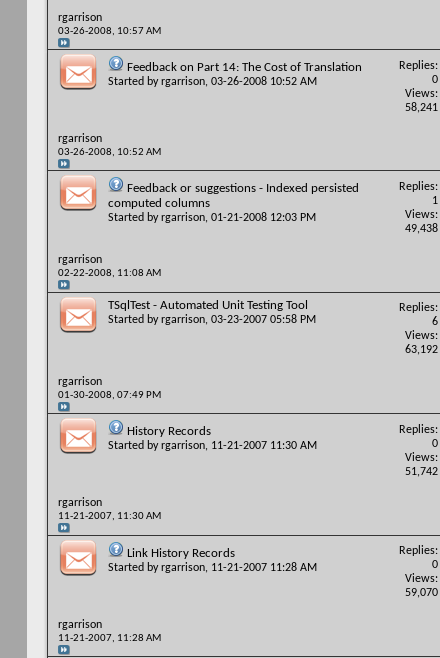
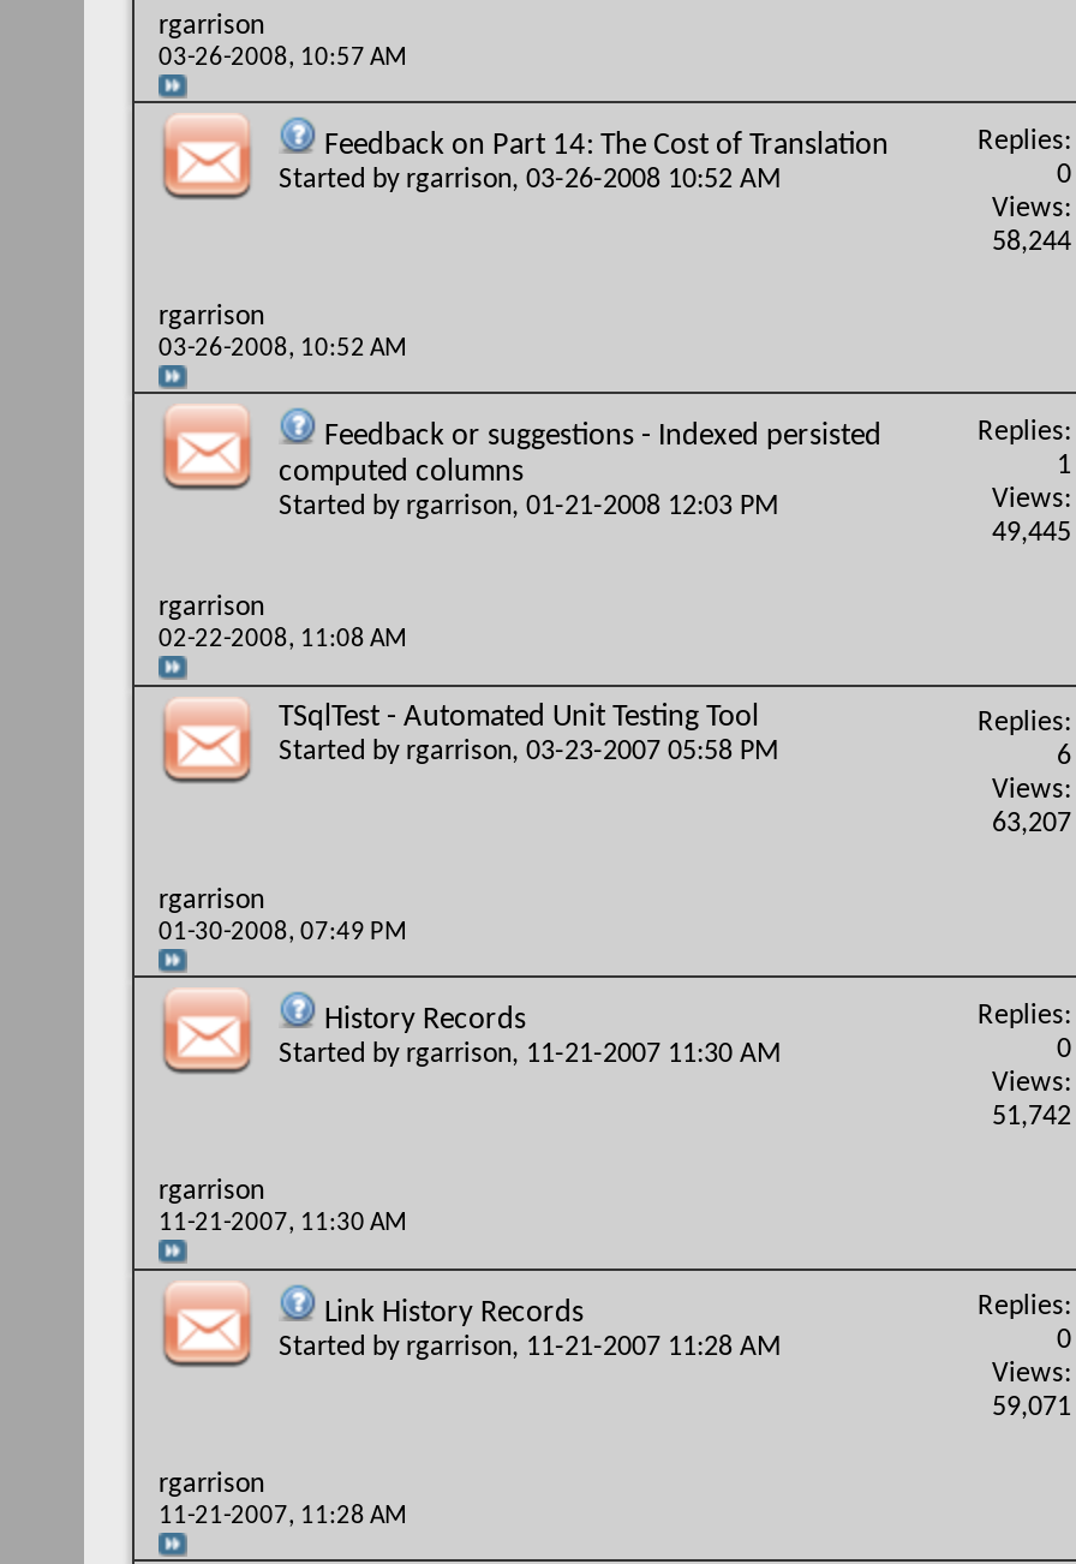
- 58,241
+ 58,244

- 49,438
+ 49,445

- 63,192
+ 63,207

- 59,070
+ 59,071
